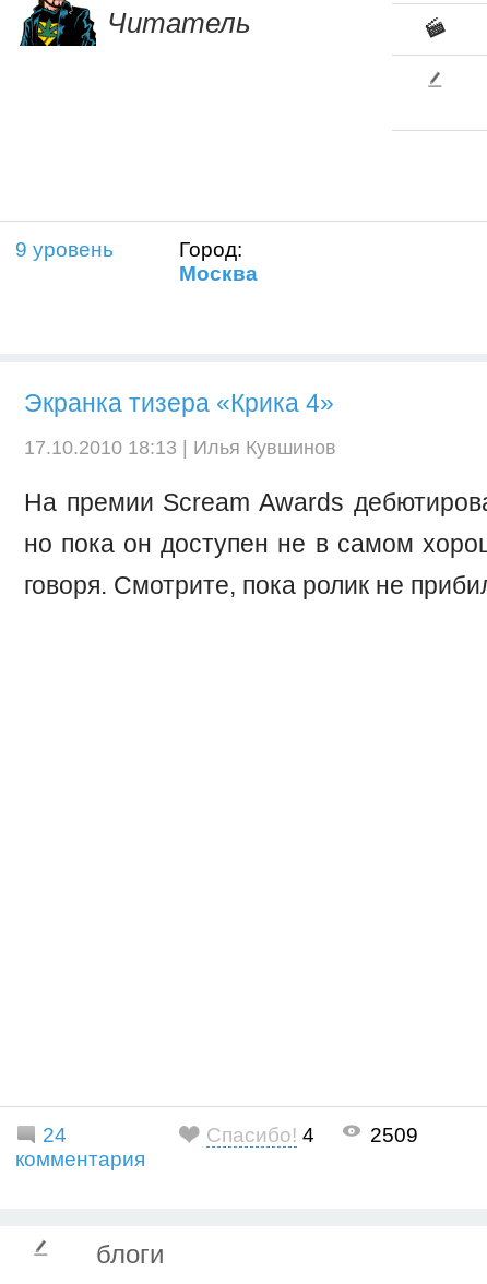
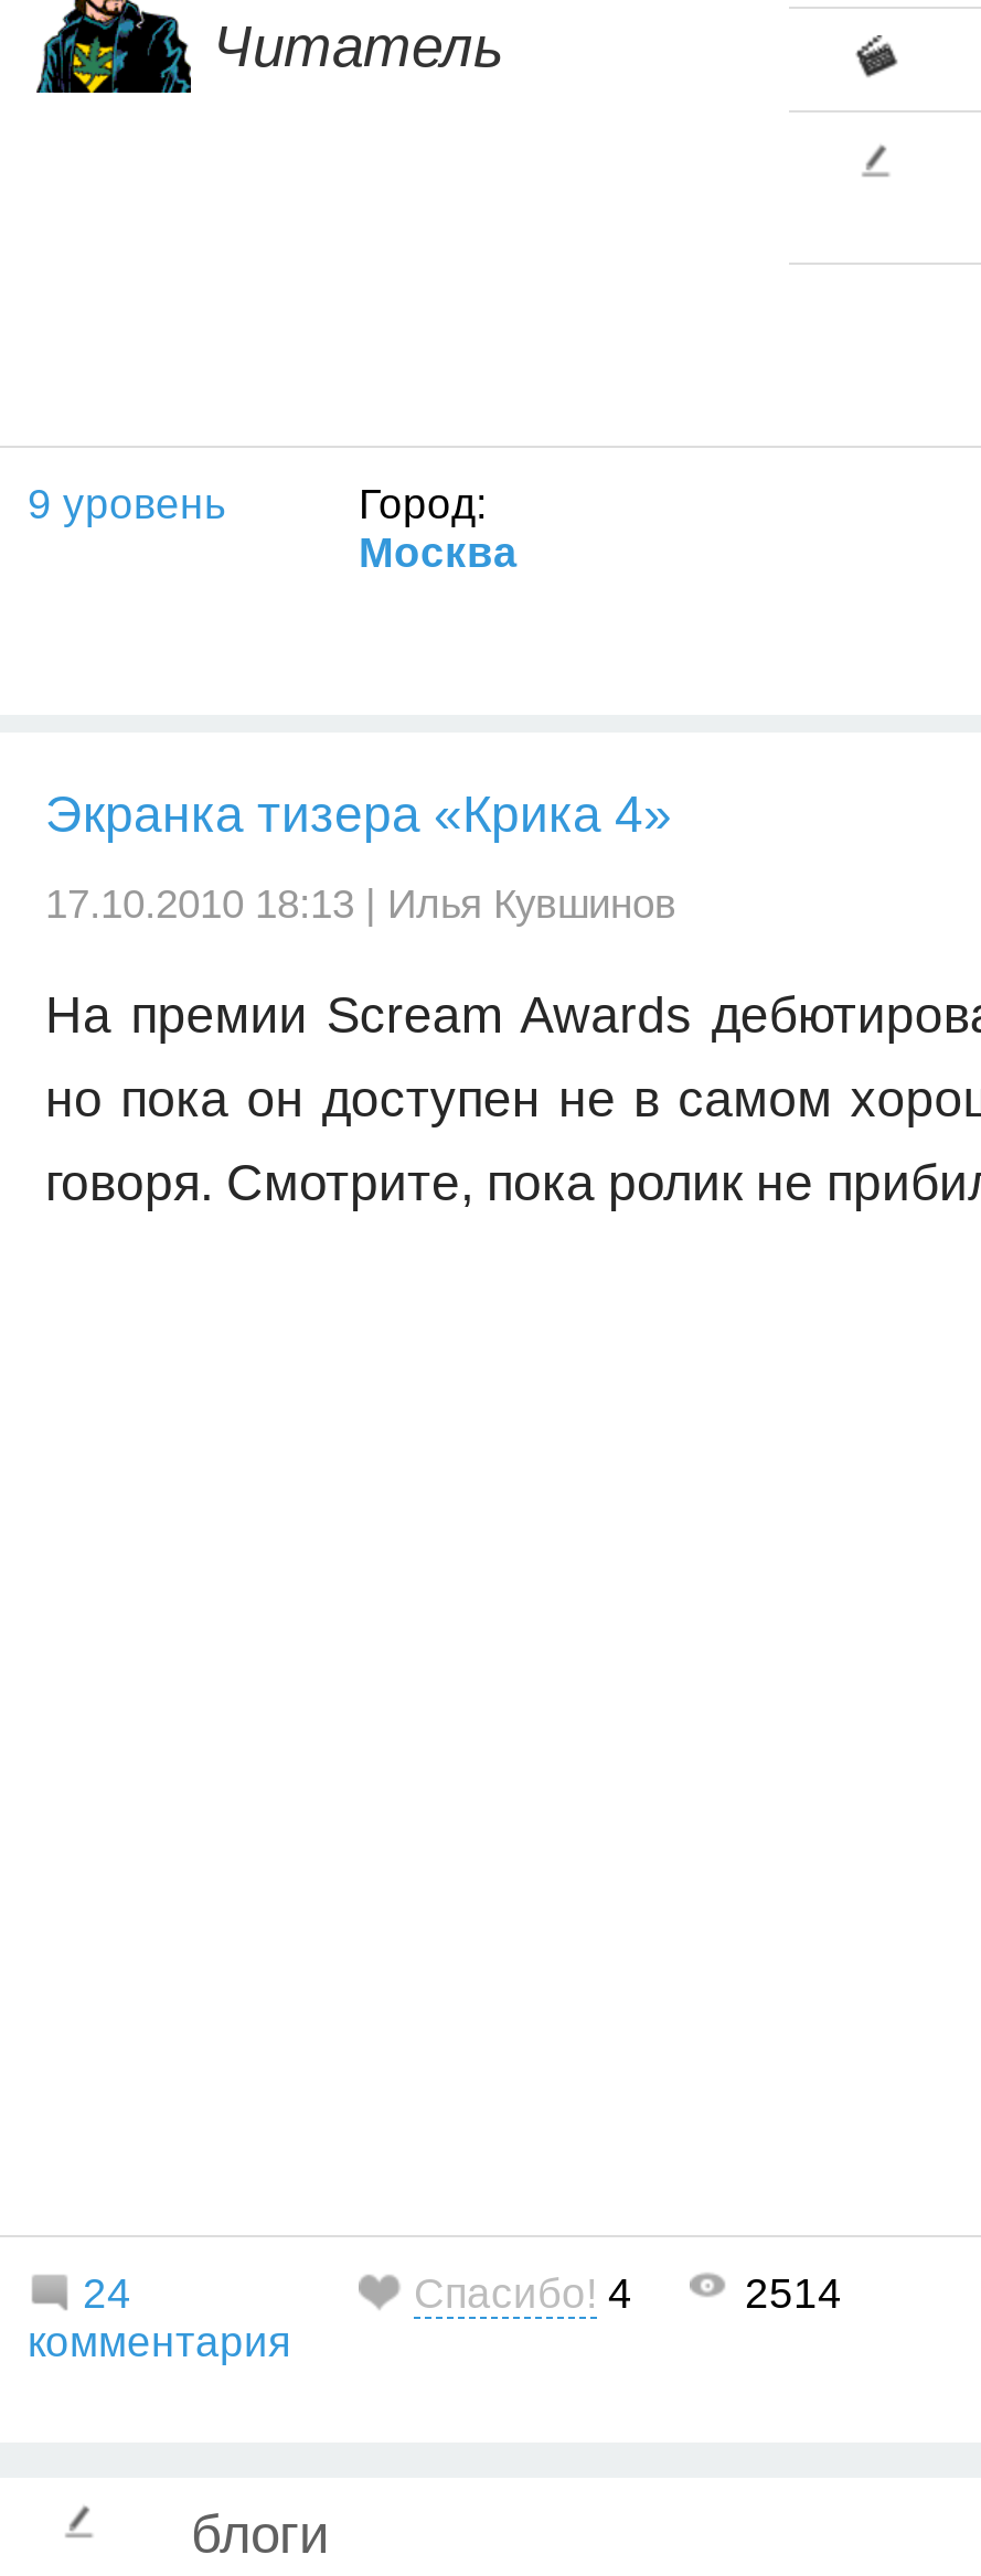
- 2509
+ 2514
